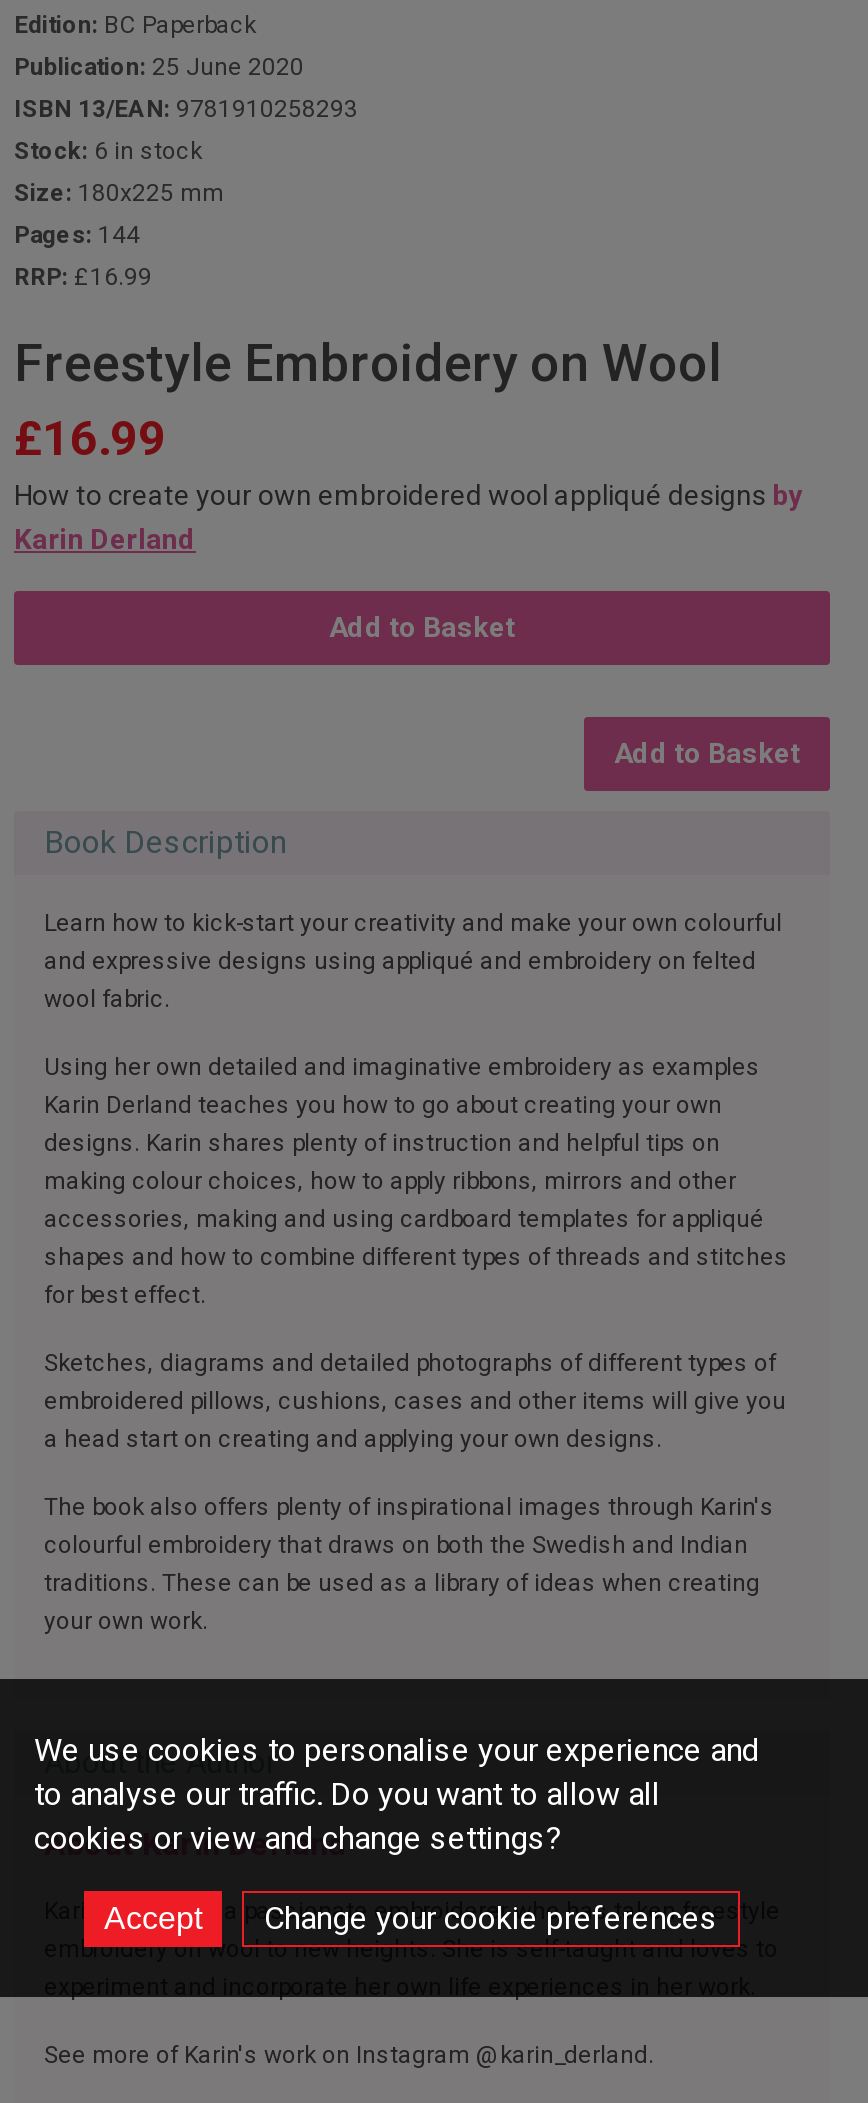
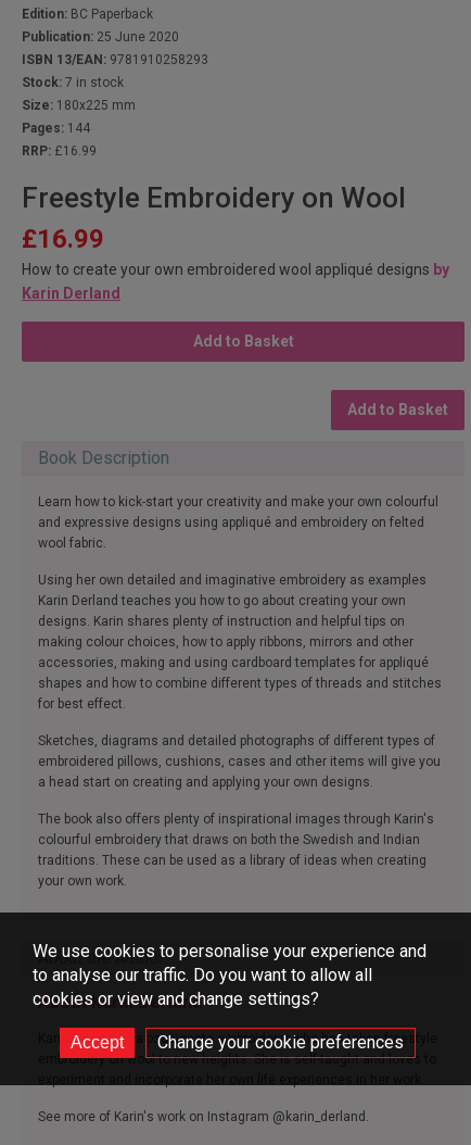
- Stock: 6 in stock
+ Stock: 7 in stock
